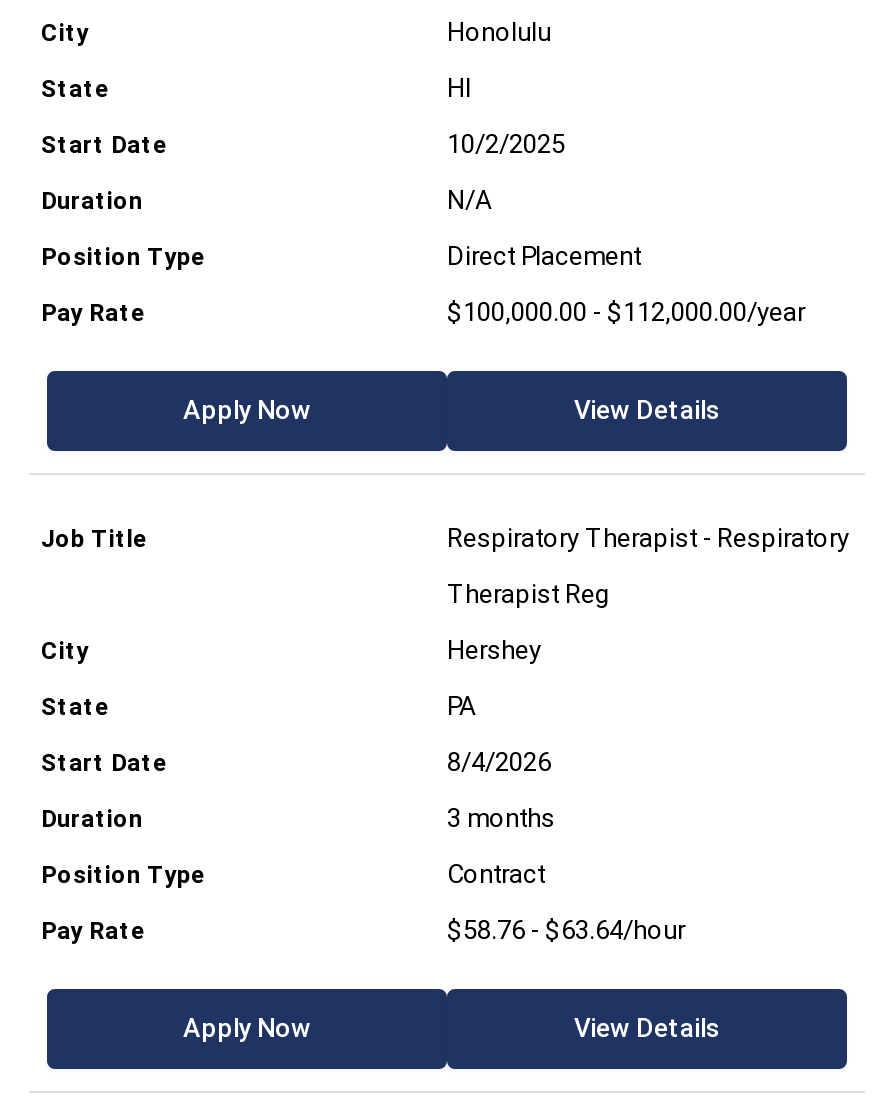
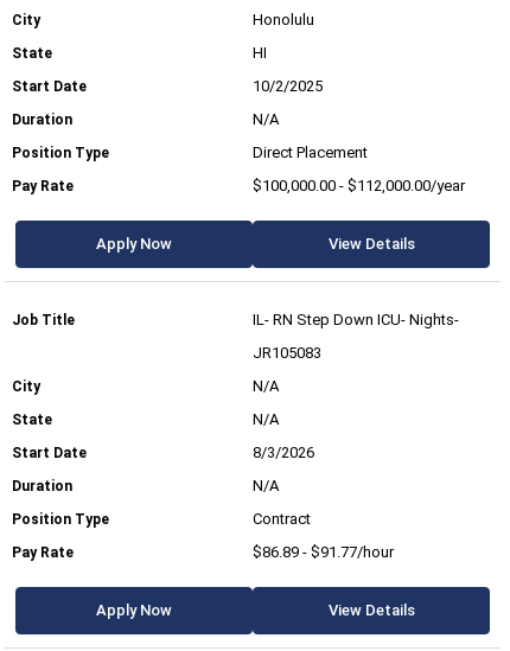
- Respiratory Therapist - Respiratory
+ IL- RN Step Down ICU- Nights-

- Therapist Reg
+ JR105083

- Hershey
+ N/A

- PA
+ N/A

- 8/4/2026
+ 8/3/2026

- 3 months
+ N/A

- $58.76 - $63.64/hour
+ $86.89 - $91.77/hour
